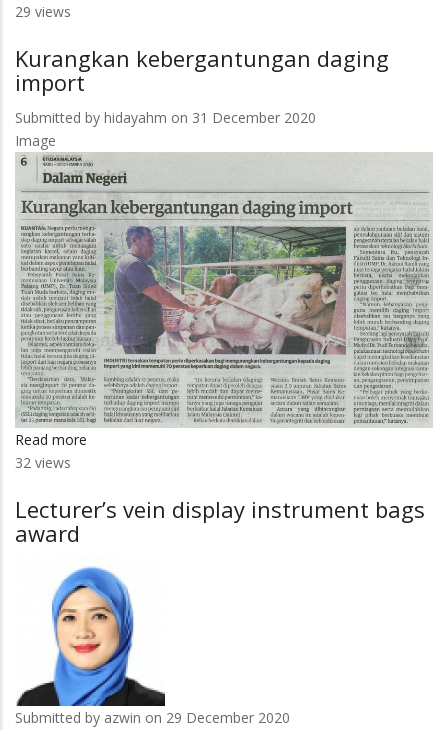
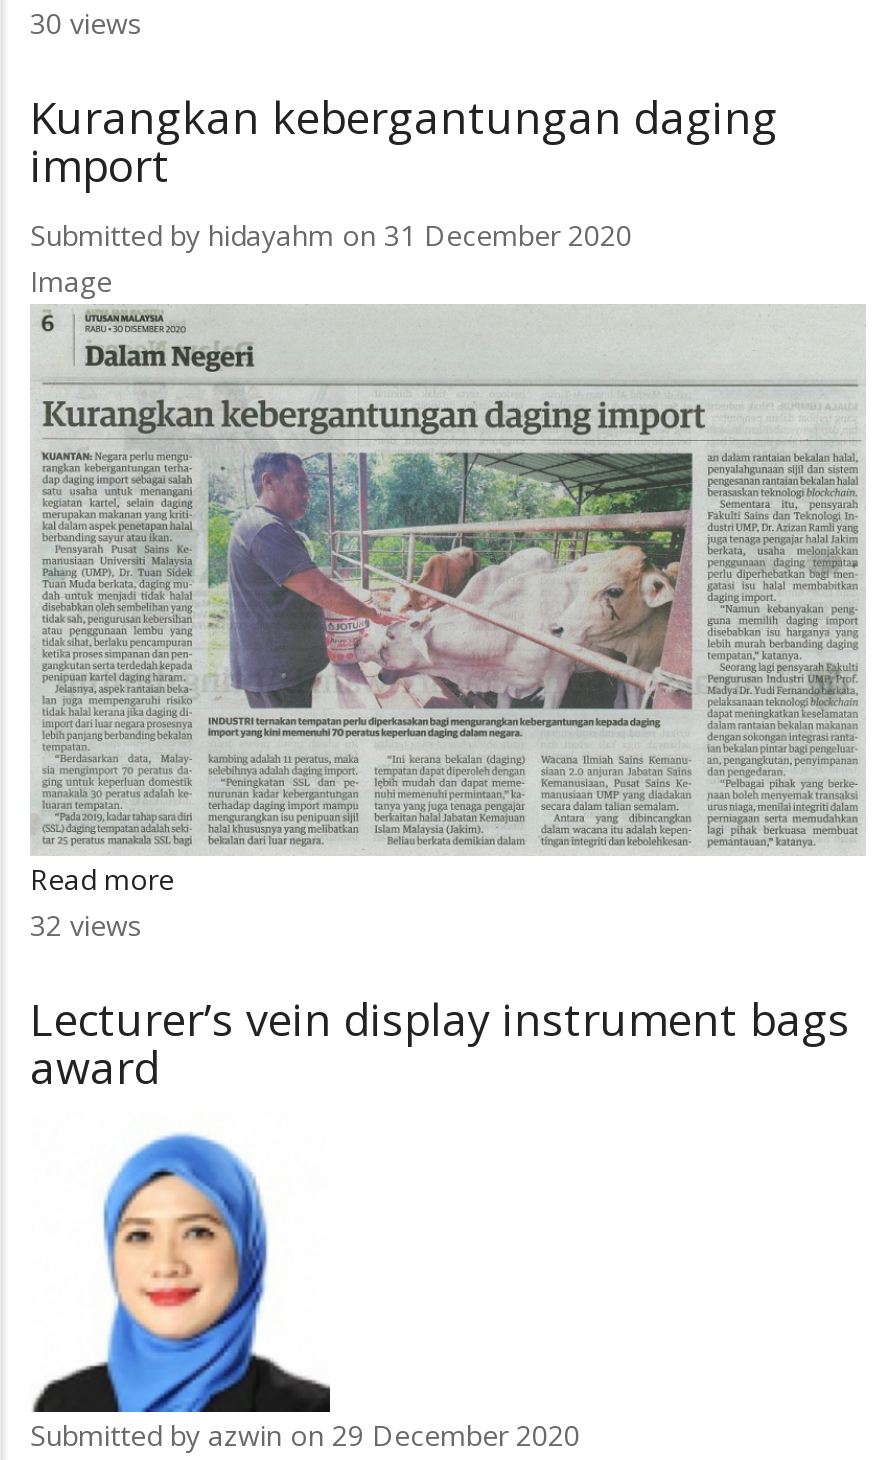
- 29 views
+ 30 views
